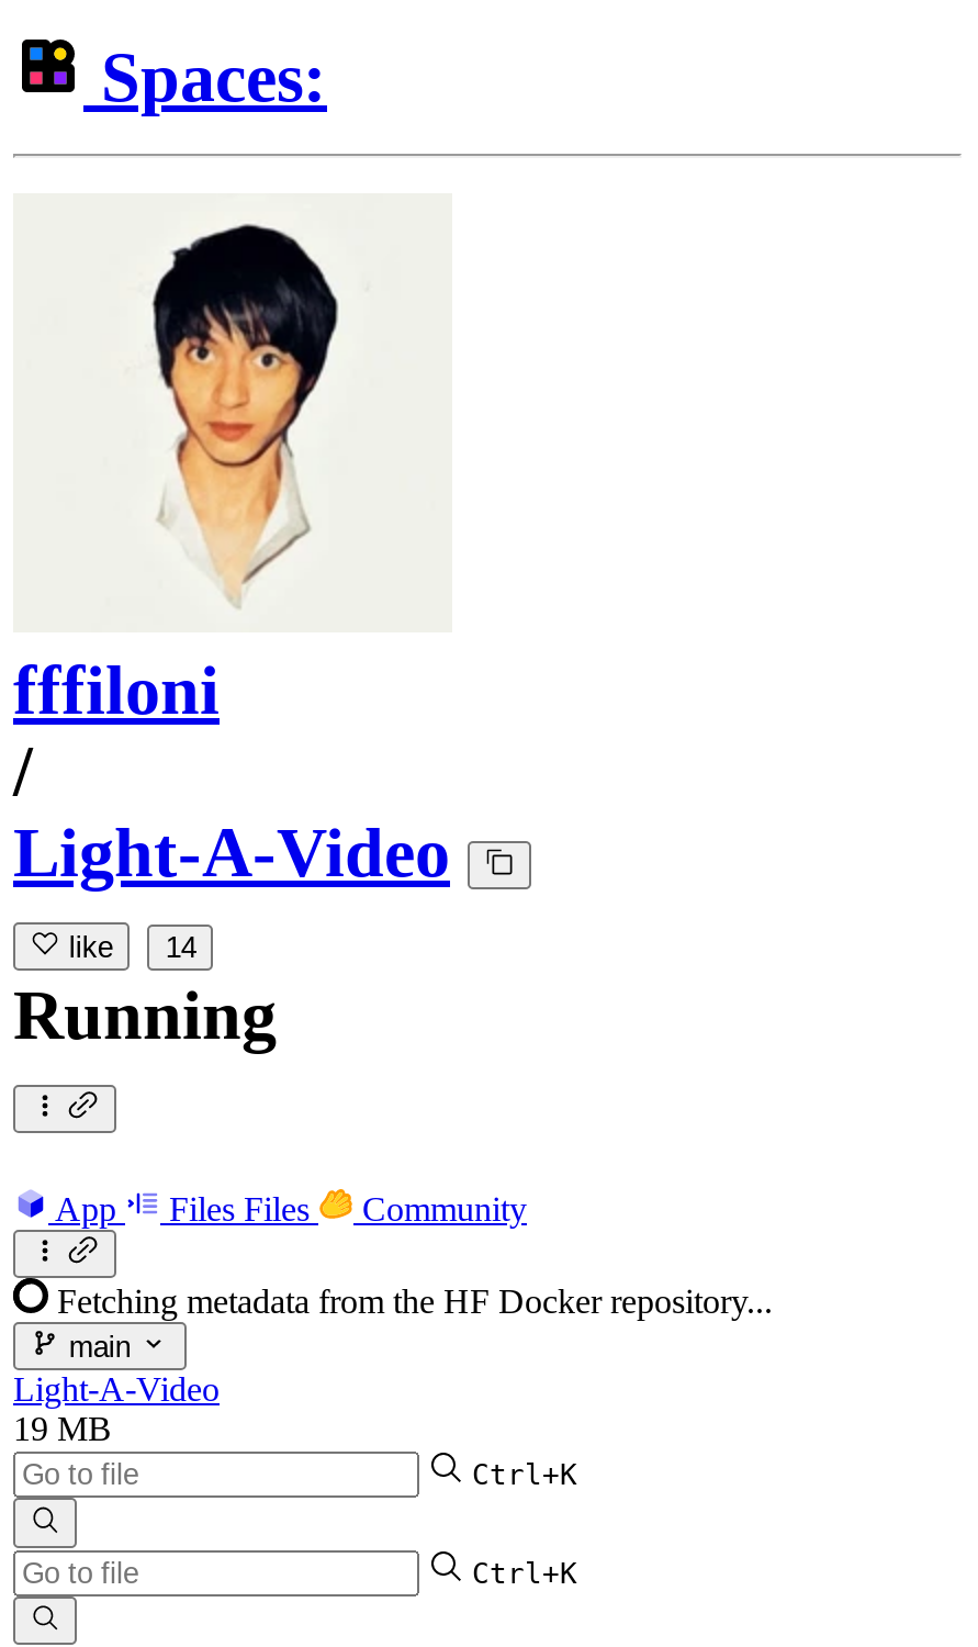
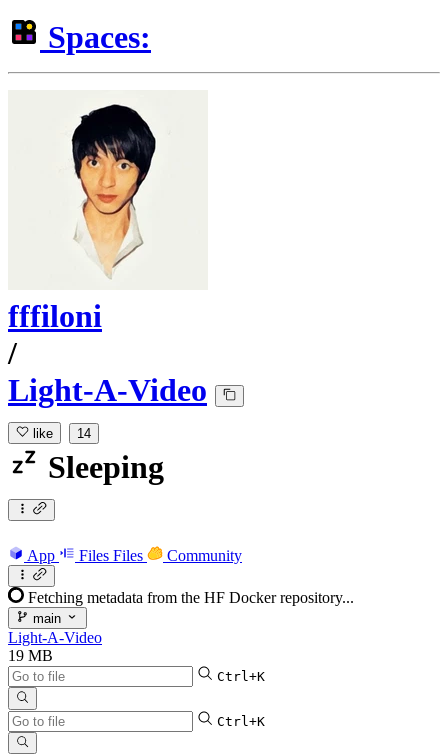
- Running
+ Sleeping
